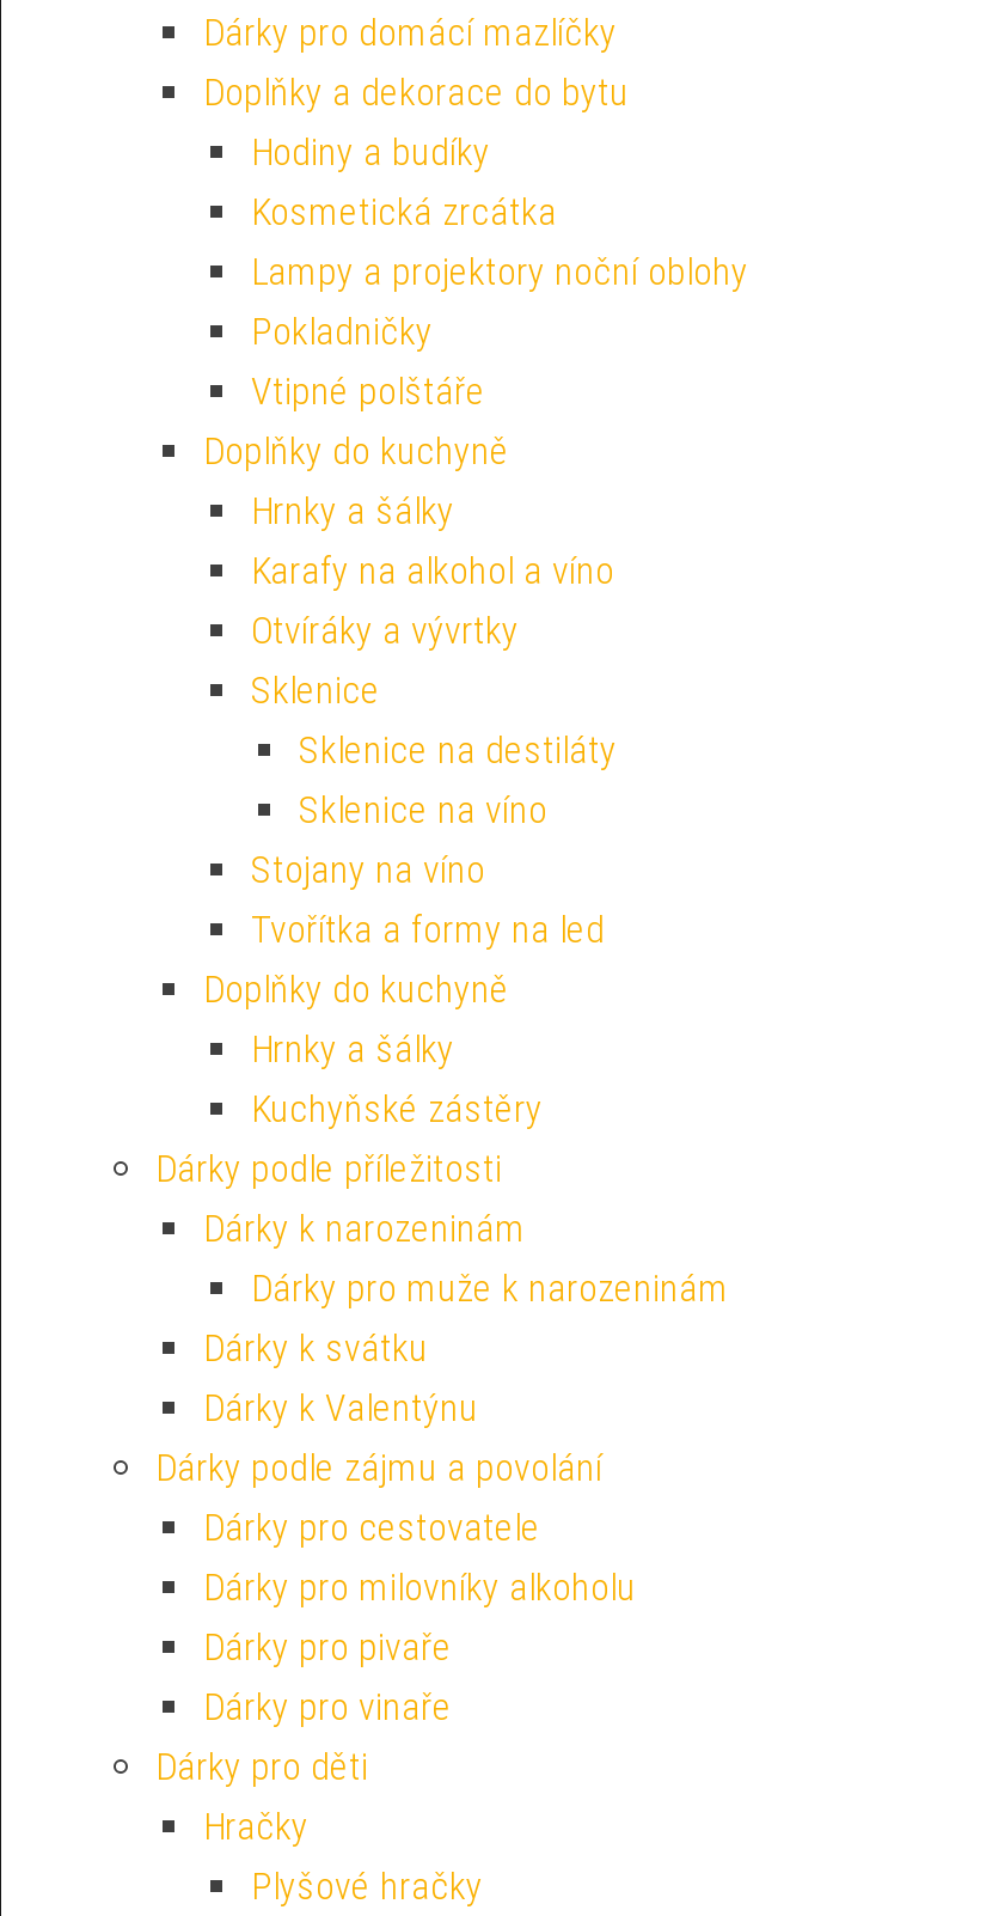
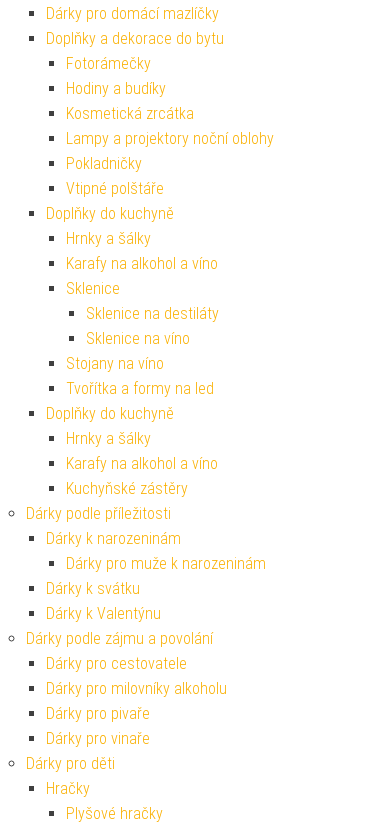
+ Fotorámečky

- Otvíráky a vývrtky

+ Karafy na alkohol a víno
